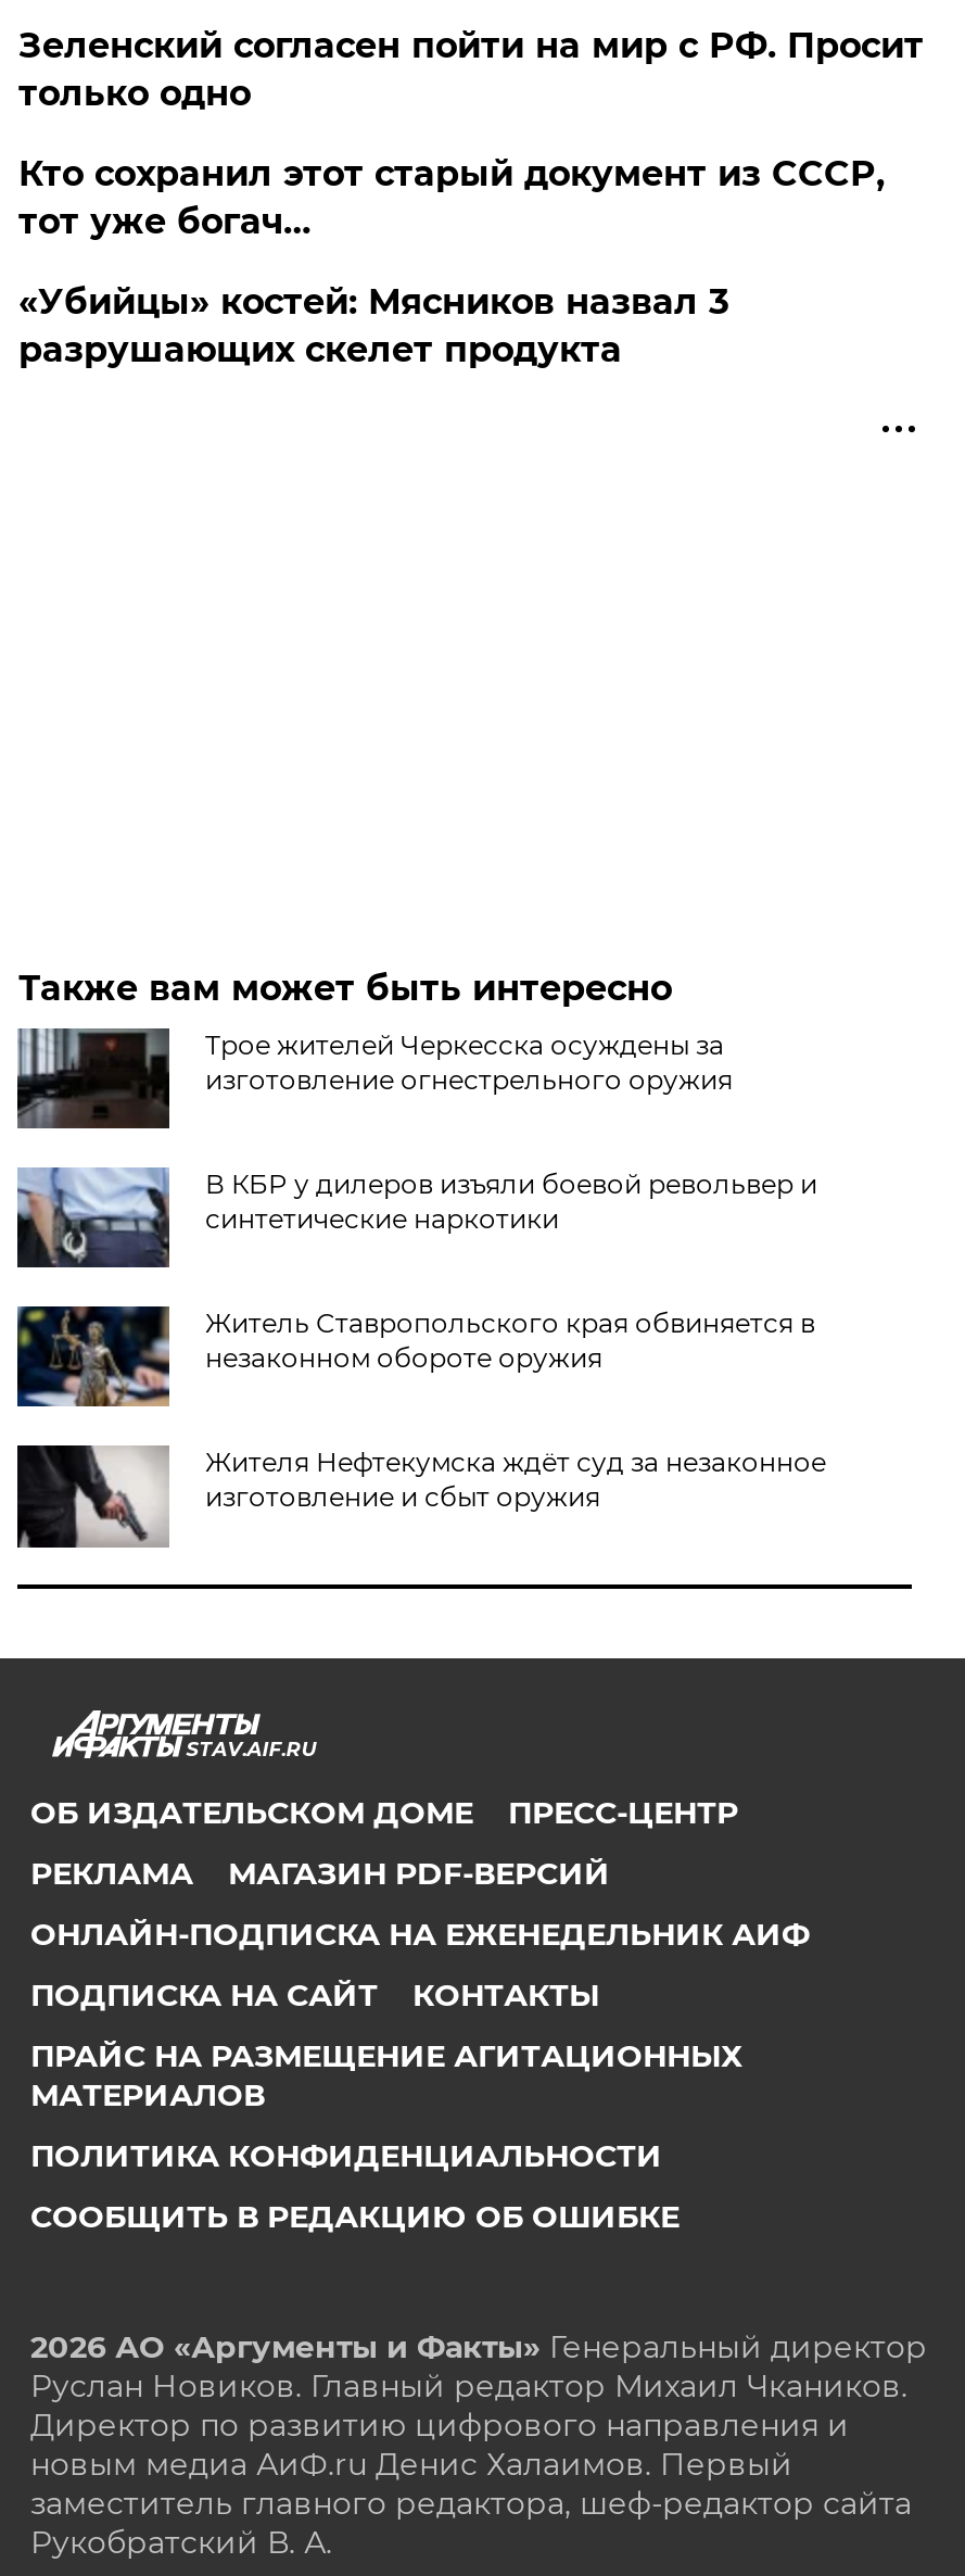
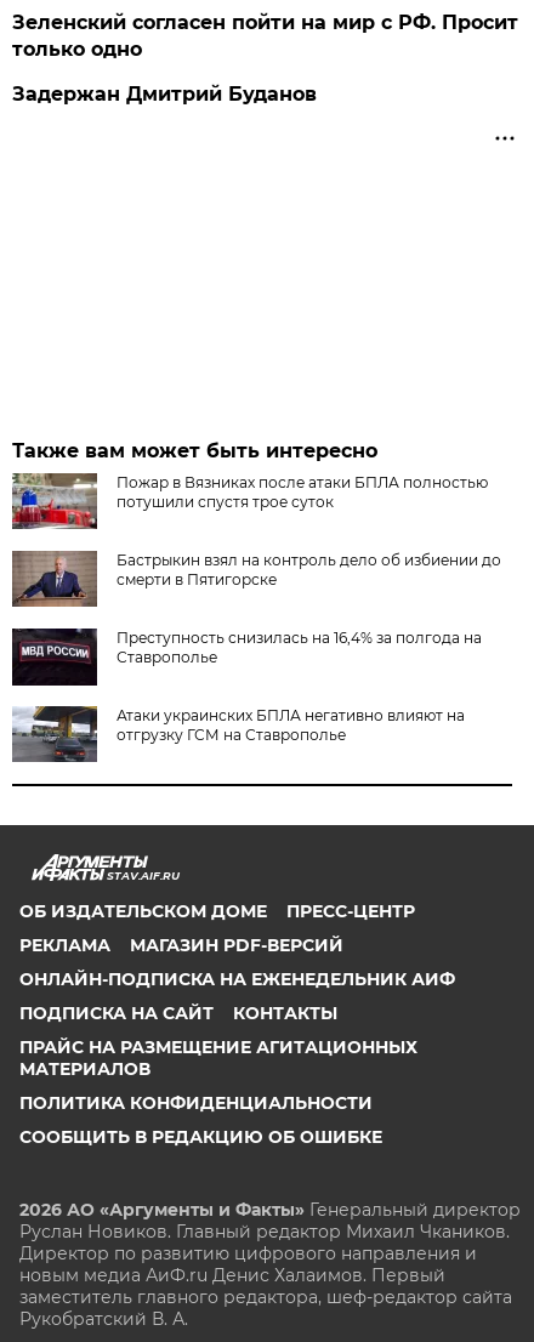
- Кто сохранил этот старый документ из СССР,
- тот уже богач…
- «Убийцы» костей: Мясников назвал 3
- разрушающих скелет продукта
+ Задержан Дмитрий Буданов

- [image]
- Трое жителей Черкесска осуждены за
- изготовление огнестрельного оружия
+ [image]
+ Пожар в Вязниках после атаки БПЛА полностью
+ потушили спустя трое суток

- [image]
- В КБР у дилеров изъяли боевой револьвер и
- синтетические наркотики
+ [image]
+ Бастрыкин взял на контроль дело об избиении до
+ смерти в Пятигорске

- [image]
- Житель Ставропольского края обвиняется в
- незаконном обороте оружия
+ [image]
+ Преступность снизилась на 16,4% за полгода на
+ Ставрополье

- [image]
- Жителя Нефтекумска ждёт суд за незаконное
- изготовление и сбыт оружия
+ [image]
+ Атаки украинских БПЛА негативно влияют на
+ отгрузку ГСМ на Ставрополье
